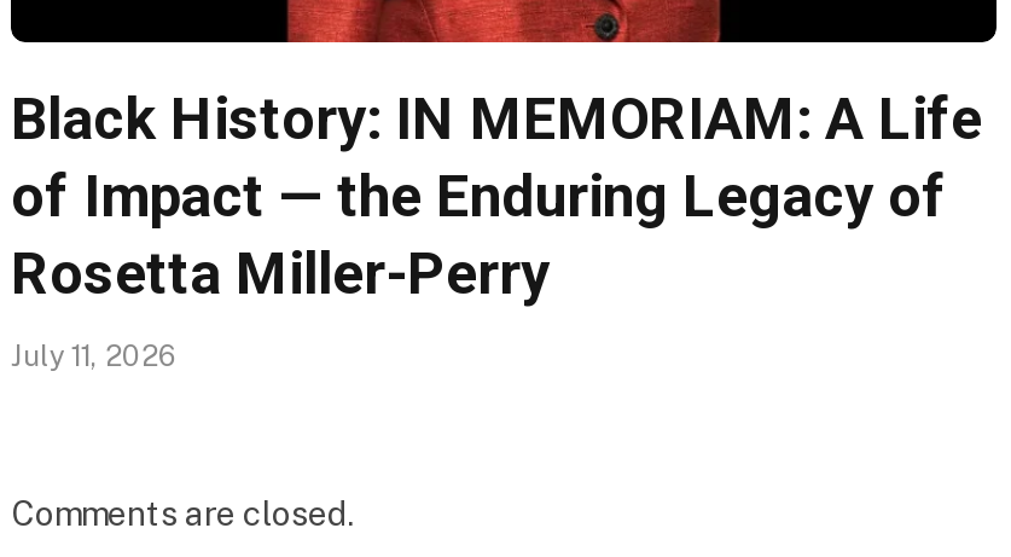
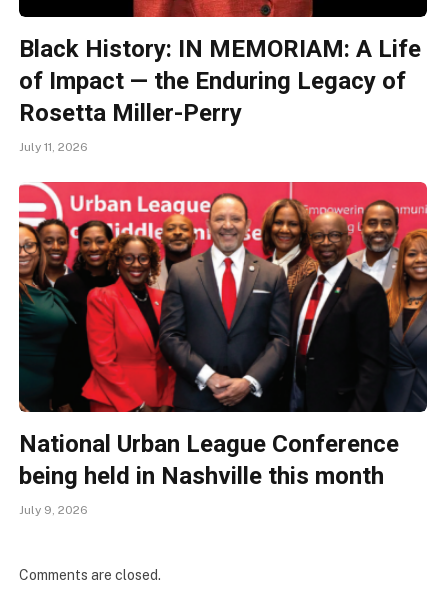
+ [image]
+ National Urban League Conference
+ being held in Nashville this month
+ July 9, 2026
